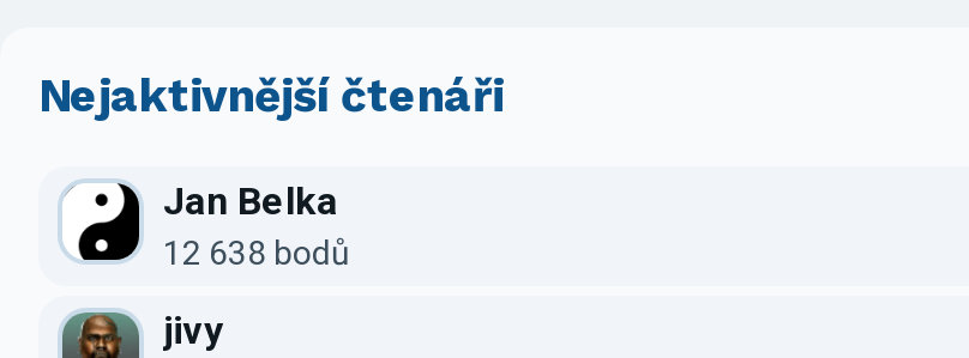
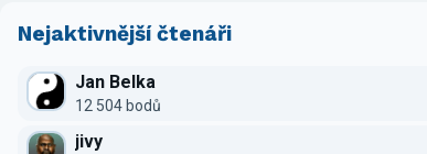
- 12 638 bodů
+ 12 504 bodů
